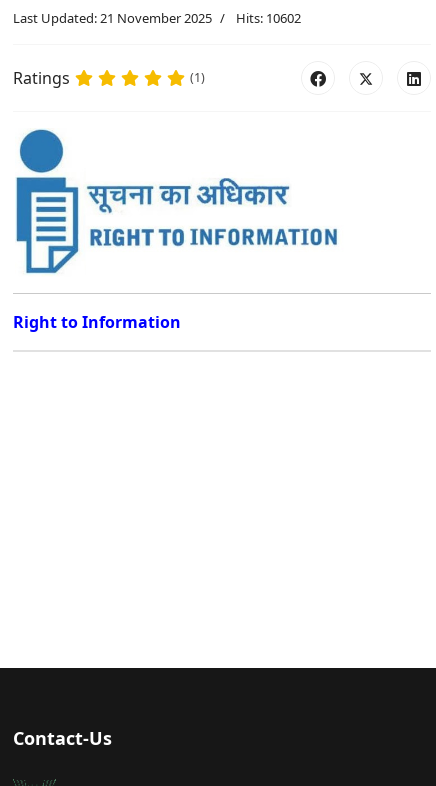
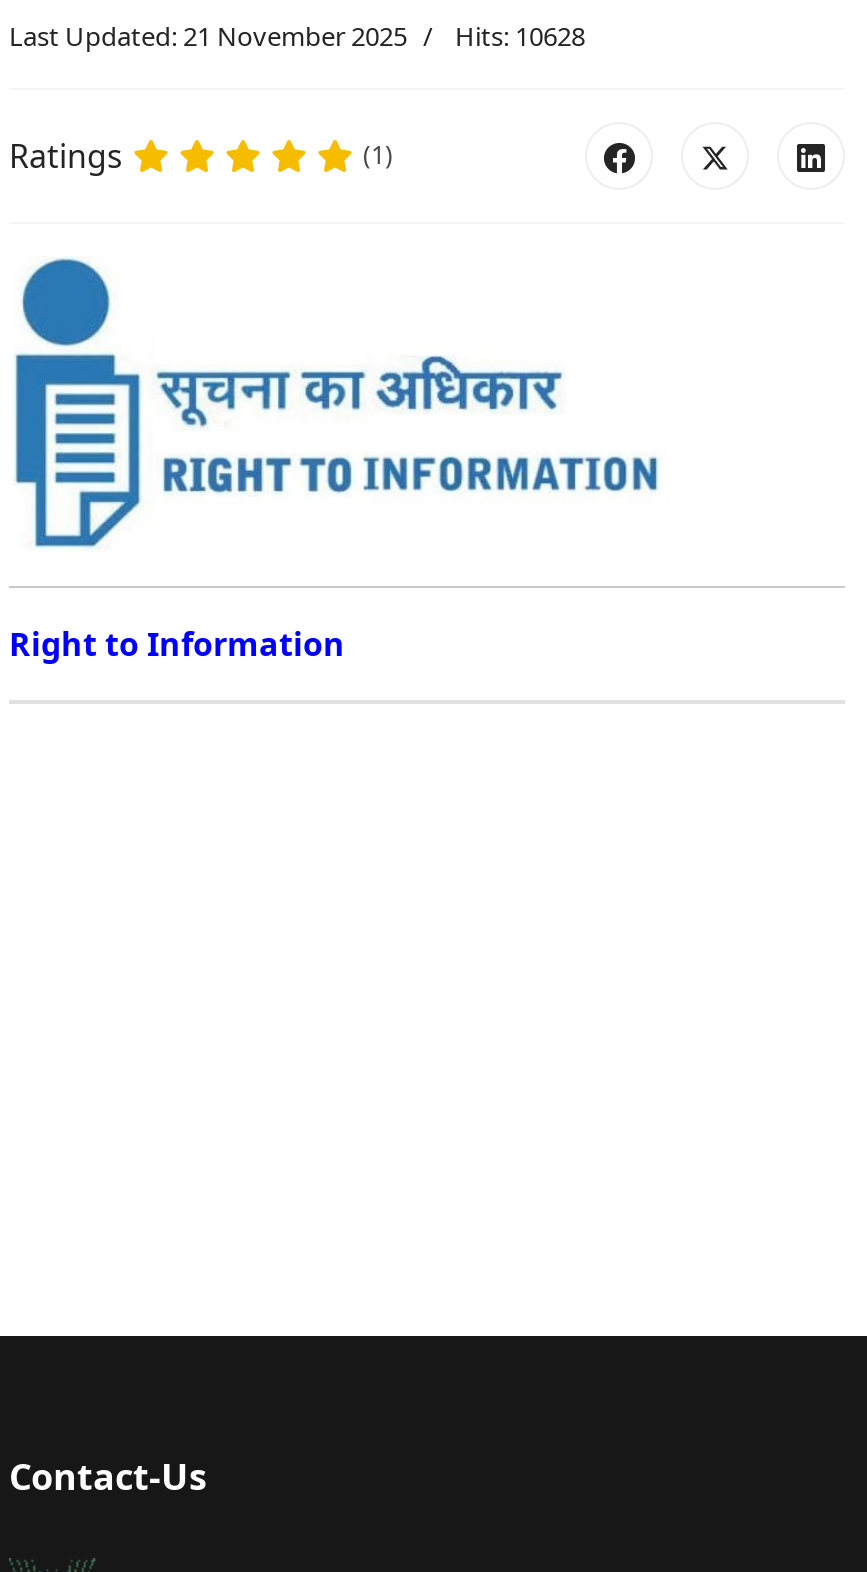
- Last Updated: 21 November 2025 Hits: 10602
+ Last Updated: 21 November 2025 Hits: 10628
